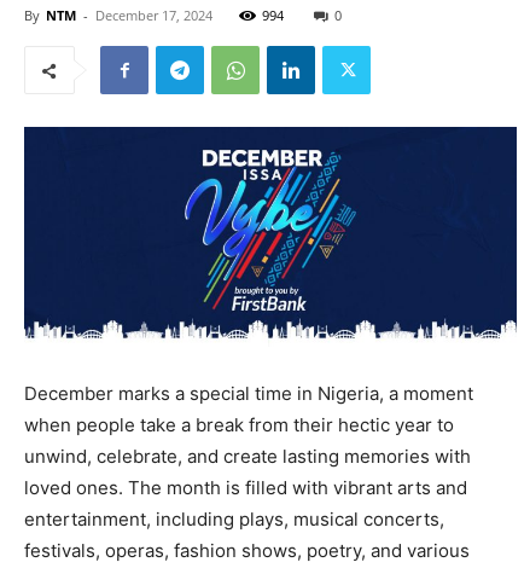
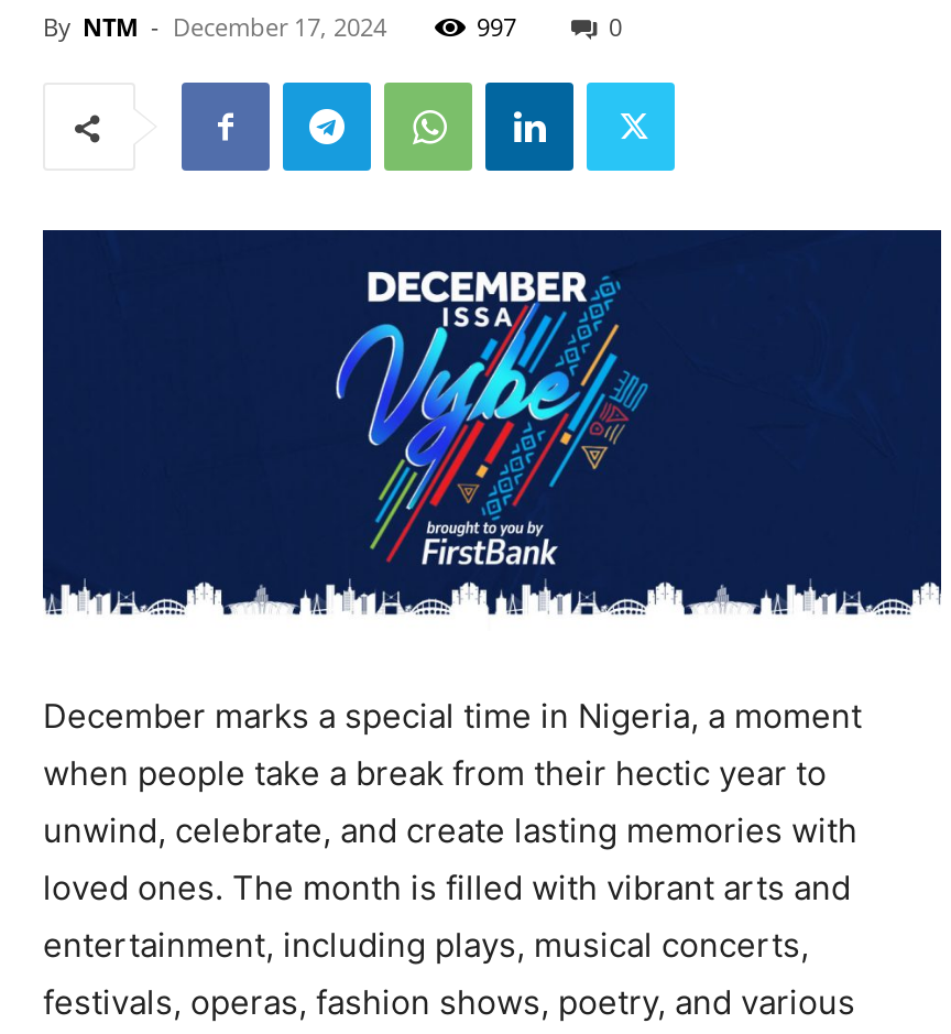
- 994
+ 997
